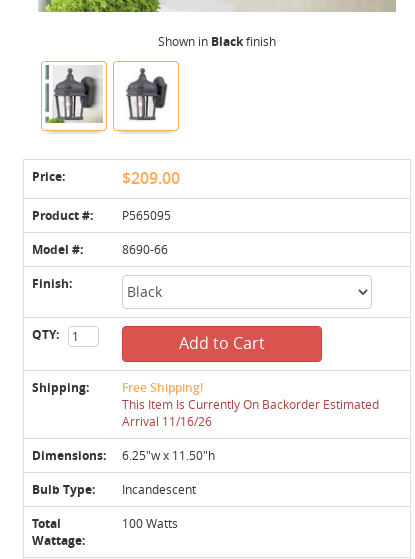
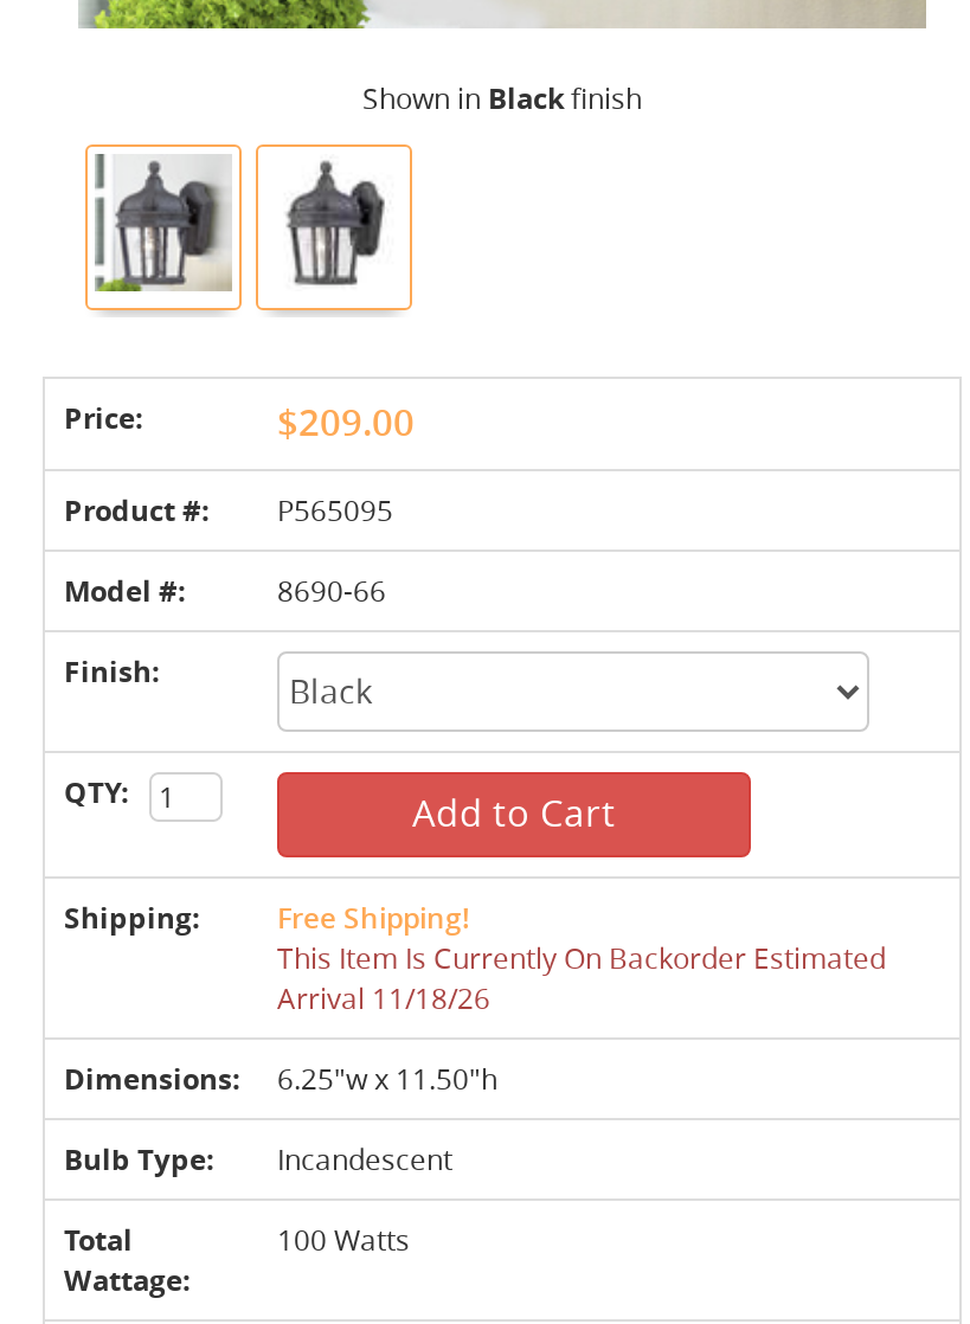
- Arrival 11/16/26
+ Arrival 11/18/26
